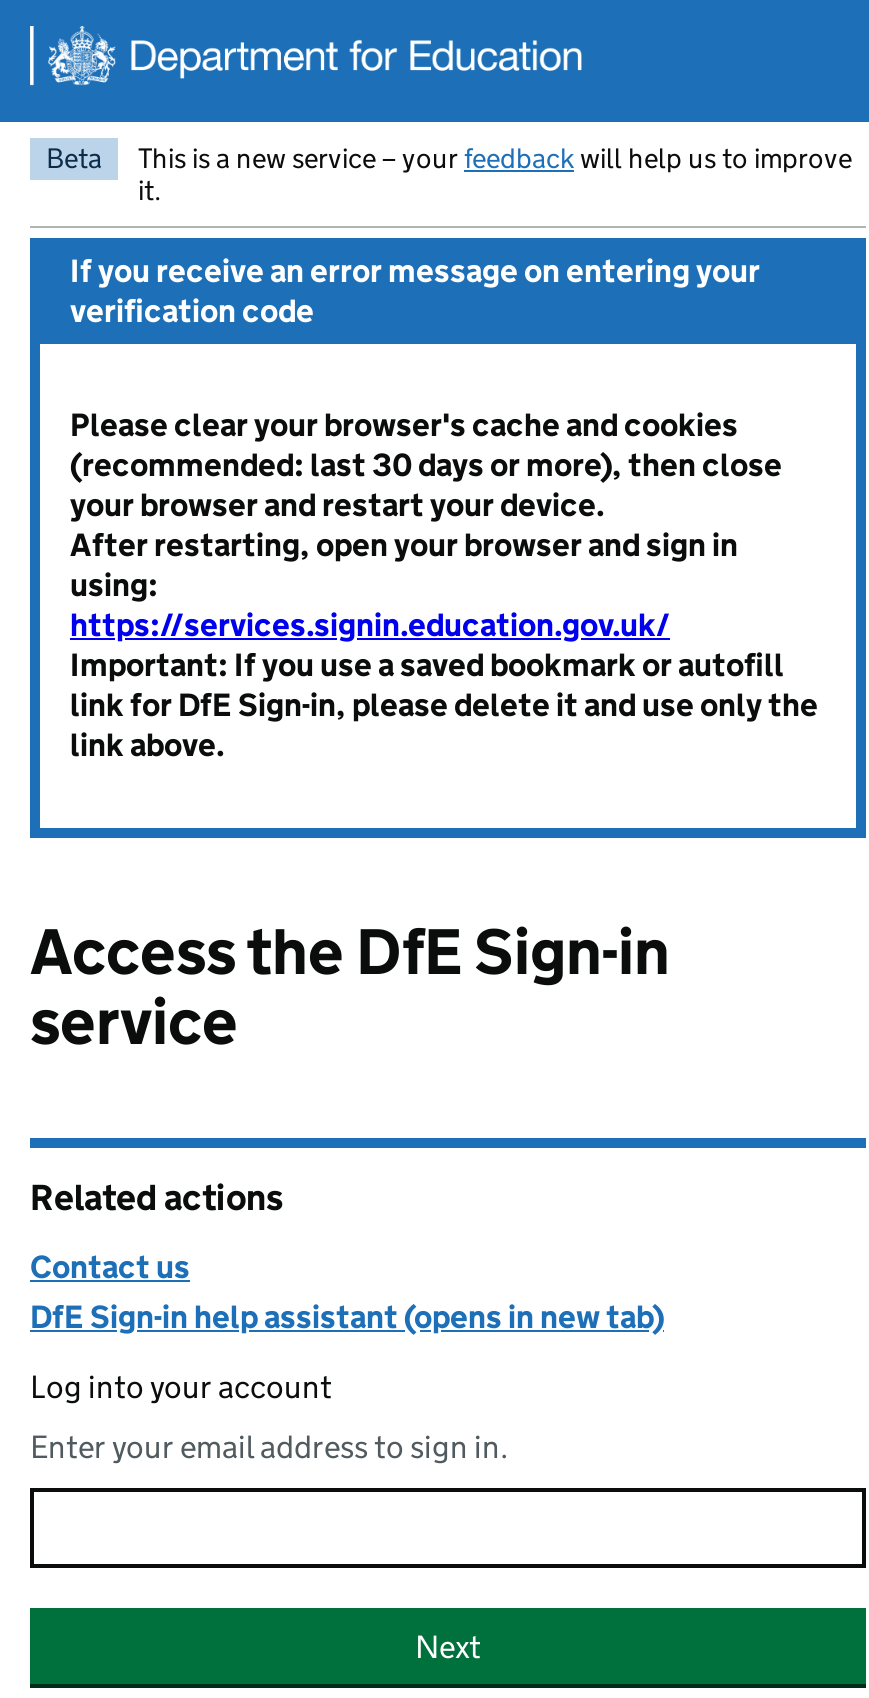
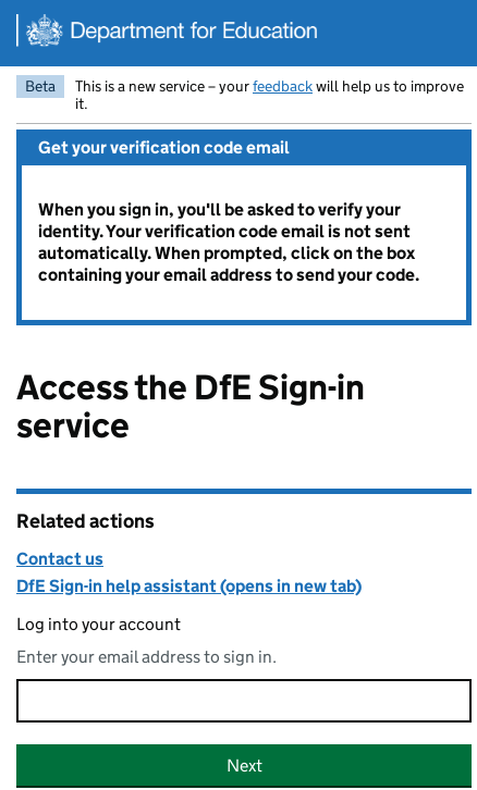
- If you receive an error message on entering your
- verification code
+ Get your verification code email

- Please clear your browser's cache and cookies
- (recommended: last 30 days or more), then close
- your browser and restart your device.
- After restarting, open your browser and sign in
- using:
- https://services.signin.education.gov.uk/
- Important: If you use a saved bookmark or autofill
- link for DfE Sign-in, please delete it and use only the
- link above.
+ When you sign in, you'll be asked to verify your
+ identity. Your verification code email is not sent
+ automatically. When prompted, click on the box
+ containing your email address to send your code.
